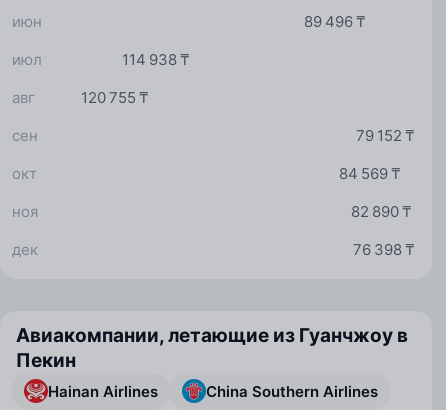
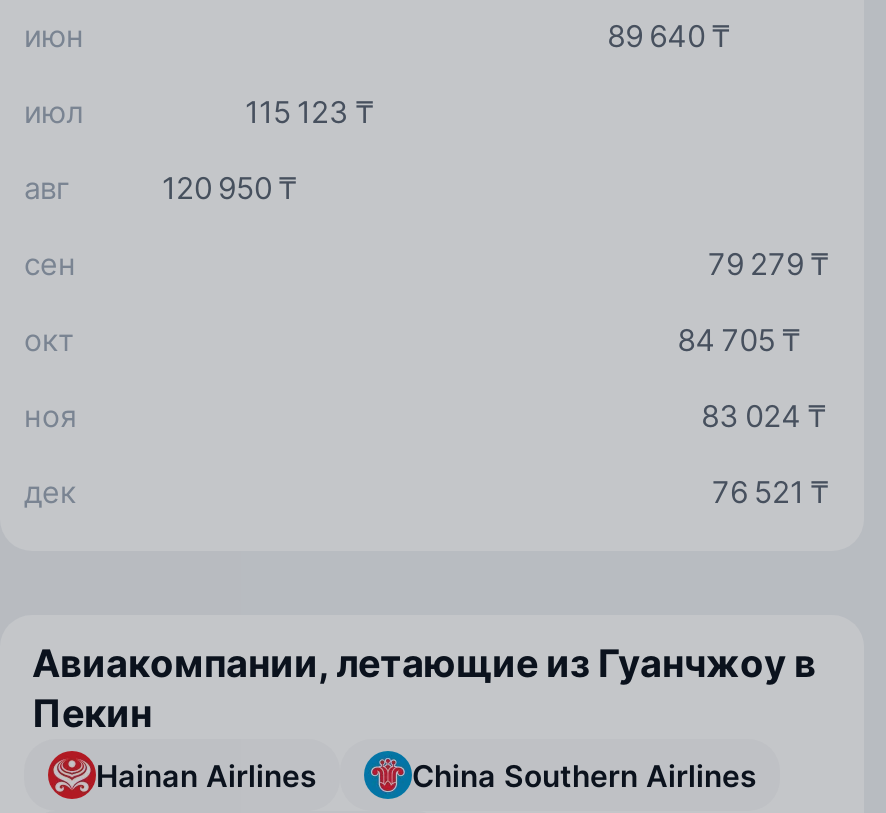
- 89 496 ₸
+ 89 640 ₸

- 114 938 ₸
+ 115 123 ₸

- 120 755 ₸
+ 120 950 ₸

- 79 152 ₸
+ 79 279 ₸

- 84 569 ₸
+ 84 705 ₸

- 82 890 ₸
+ 83 024 ₸

- 76 398 ₸
+ 76 521 ₸
